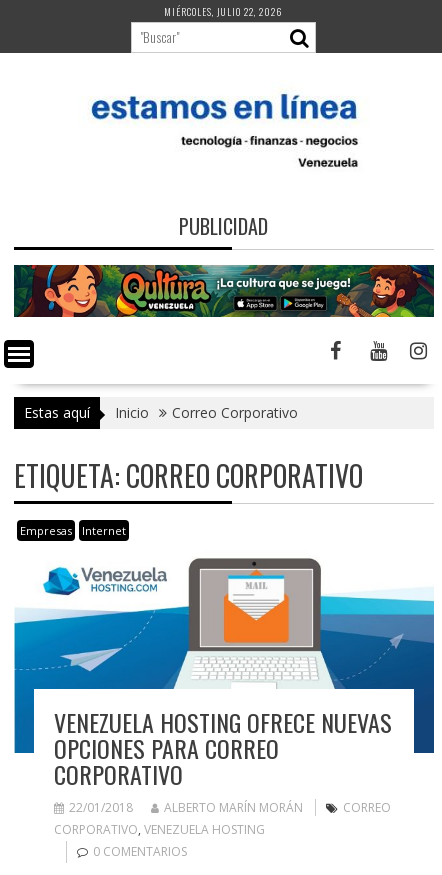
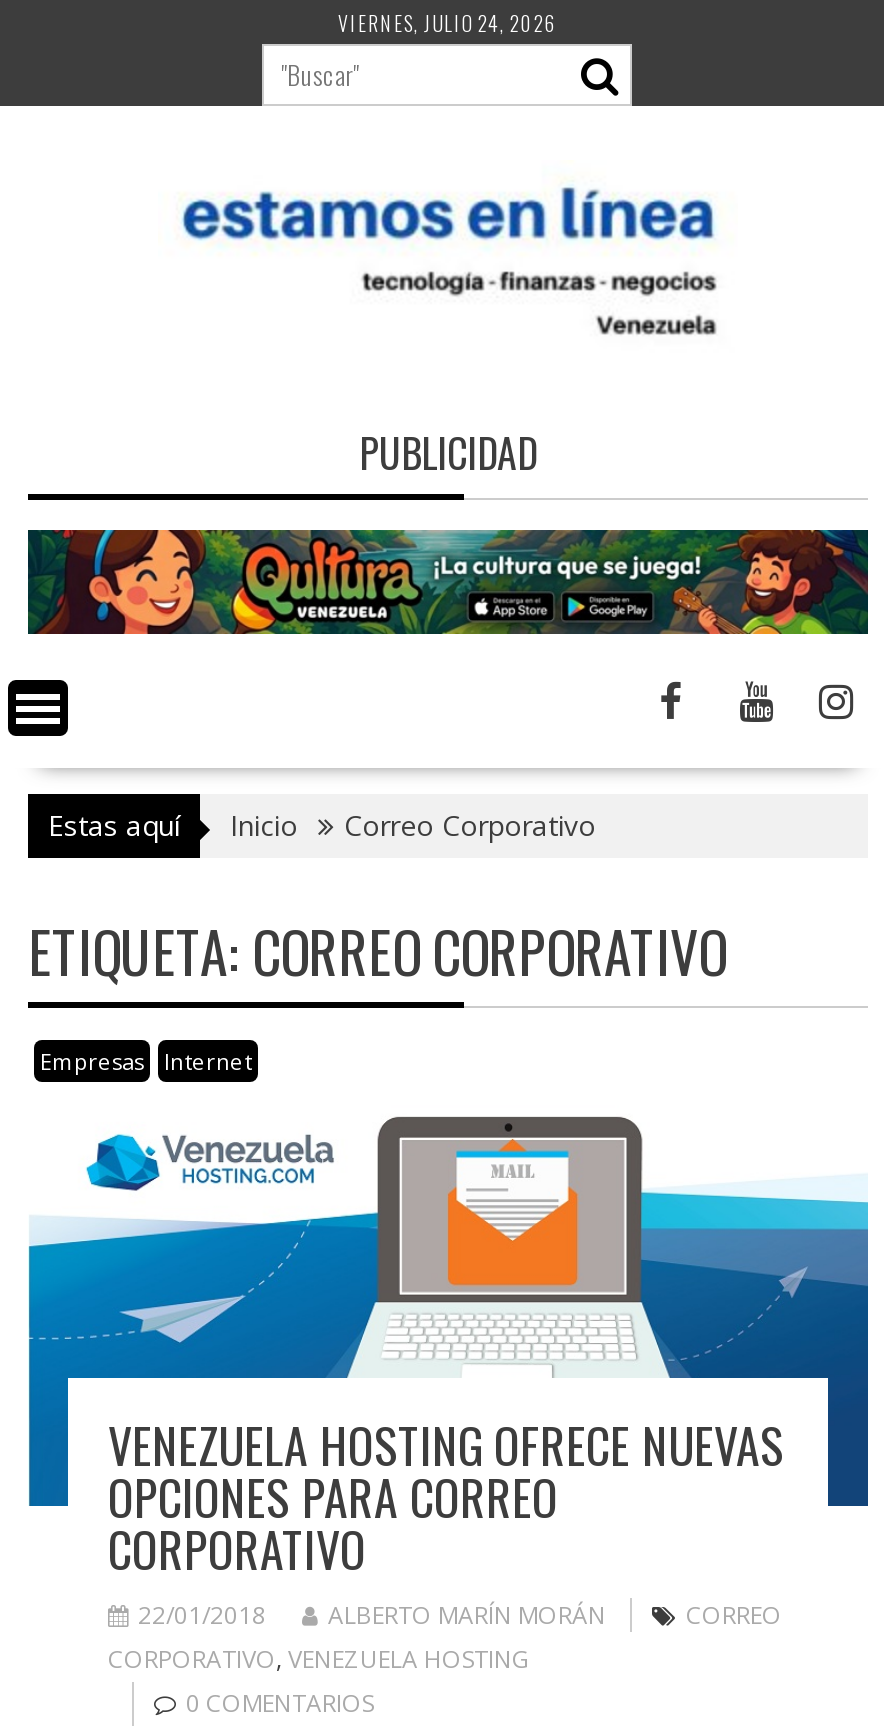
- MIÉRCOLES, JULIO 22, 2026
+ VIERNES, JULIO 24, 2026
